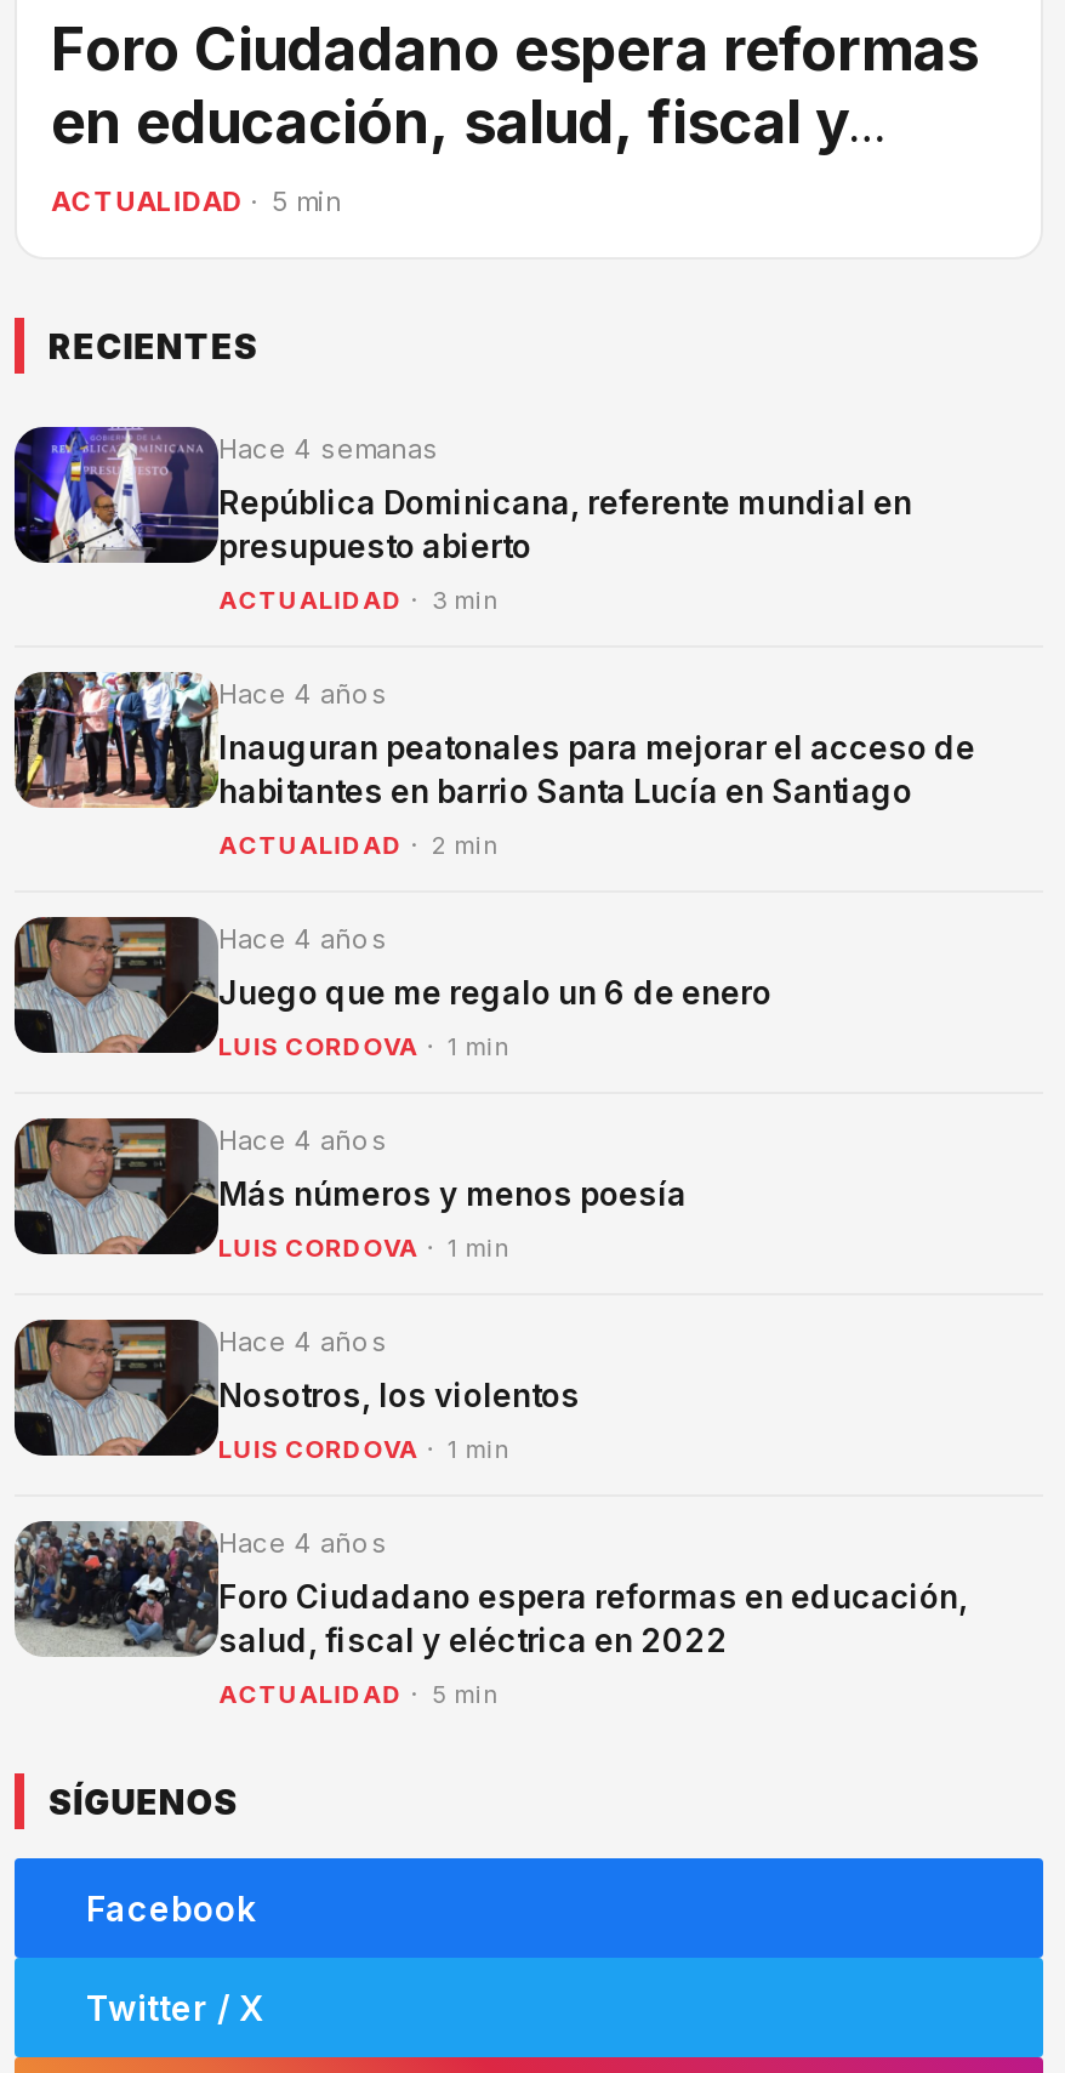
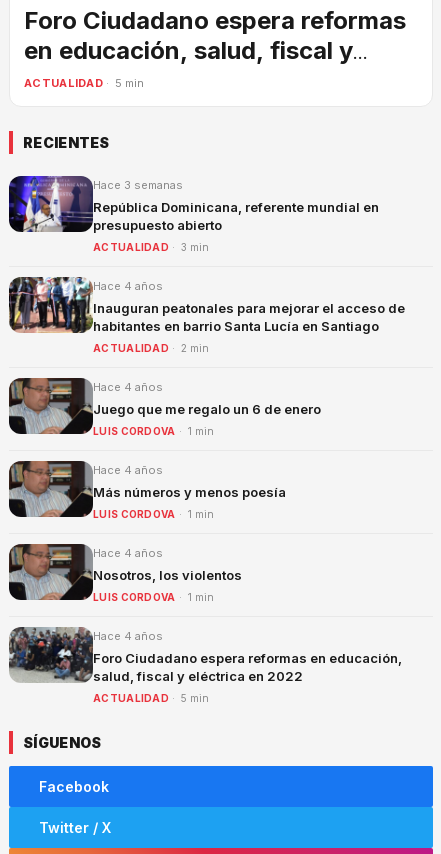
- Hace 4 semanas
+ Hace 3 semanas
